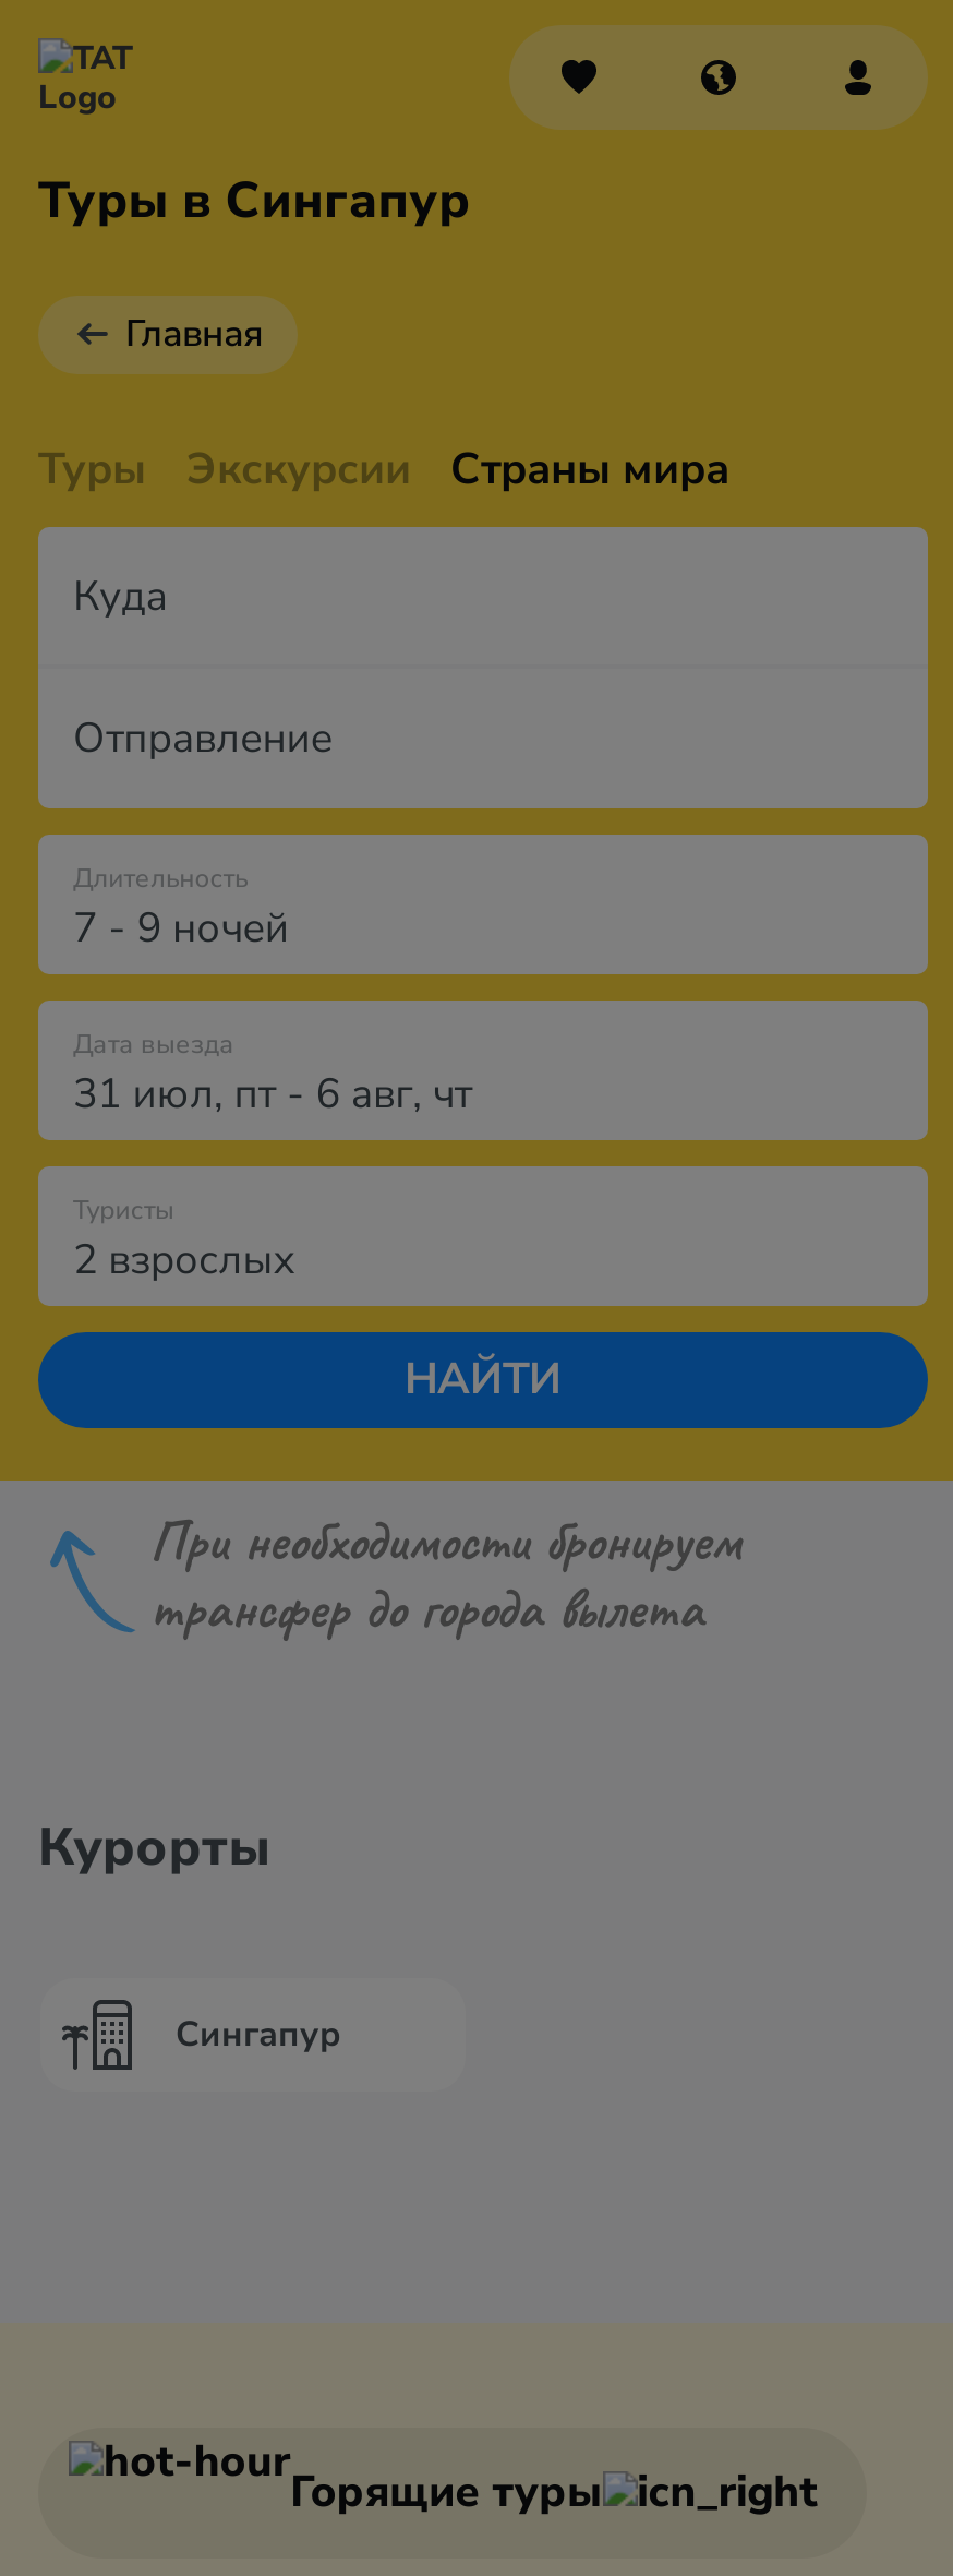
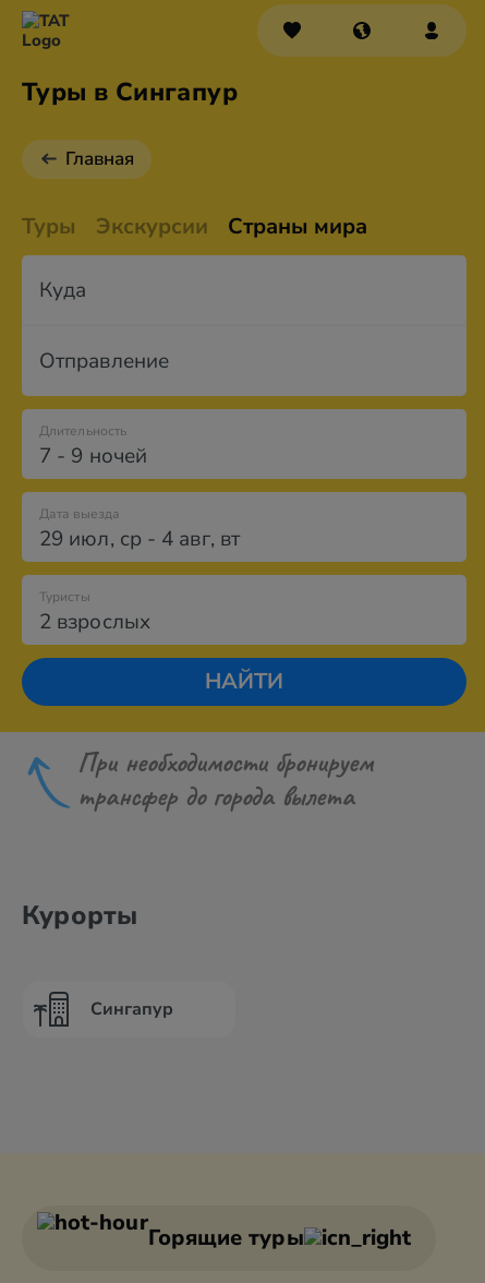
- 31 июл, пт - 6 авг, чт
+ 29 июл, ср - 4 авг, вт
